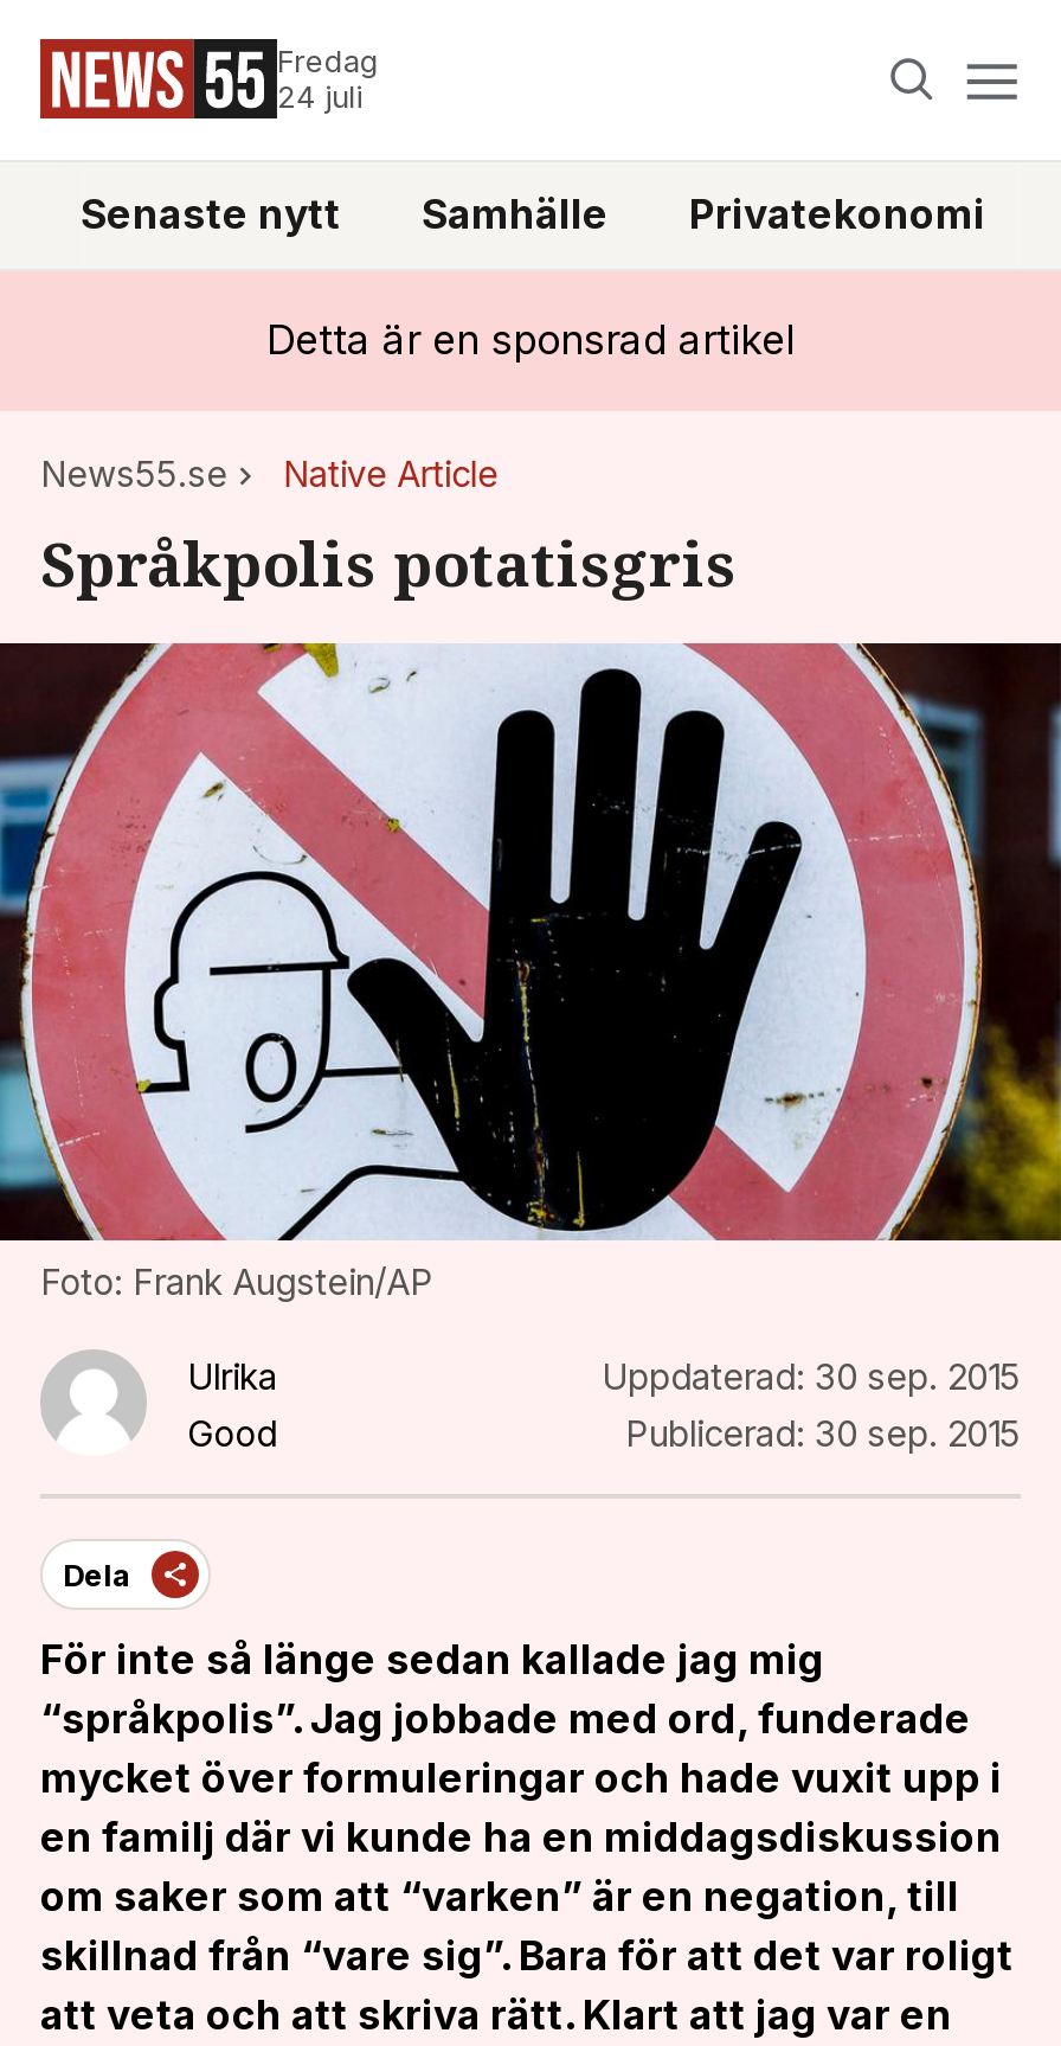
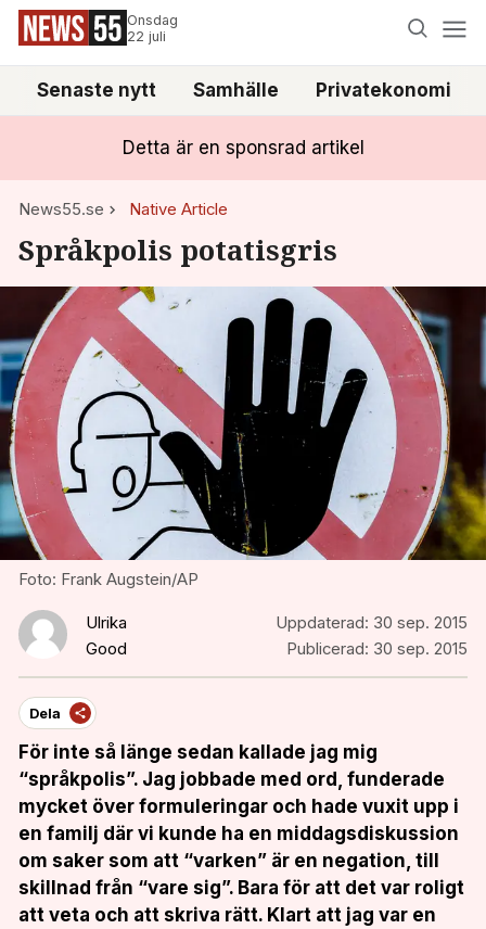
- Fredag
- 24 juli
+ Onsdag
+ 22 juli
